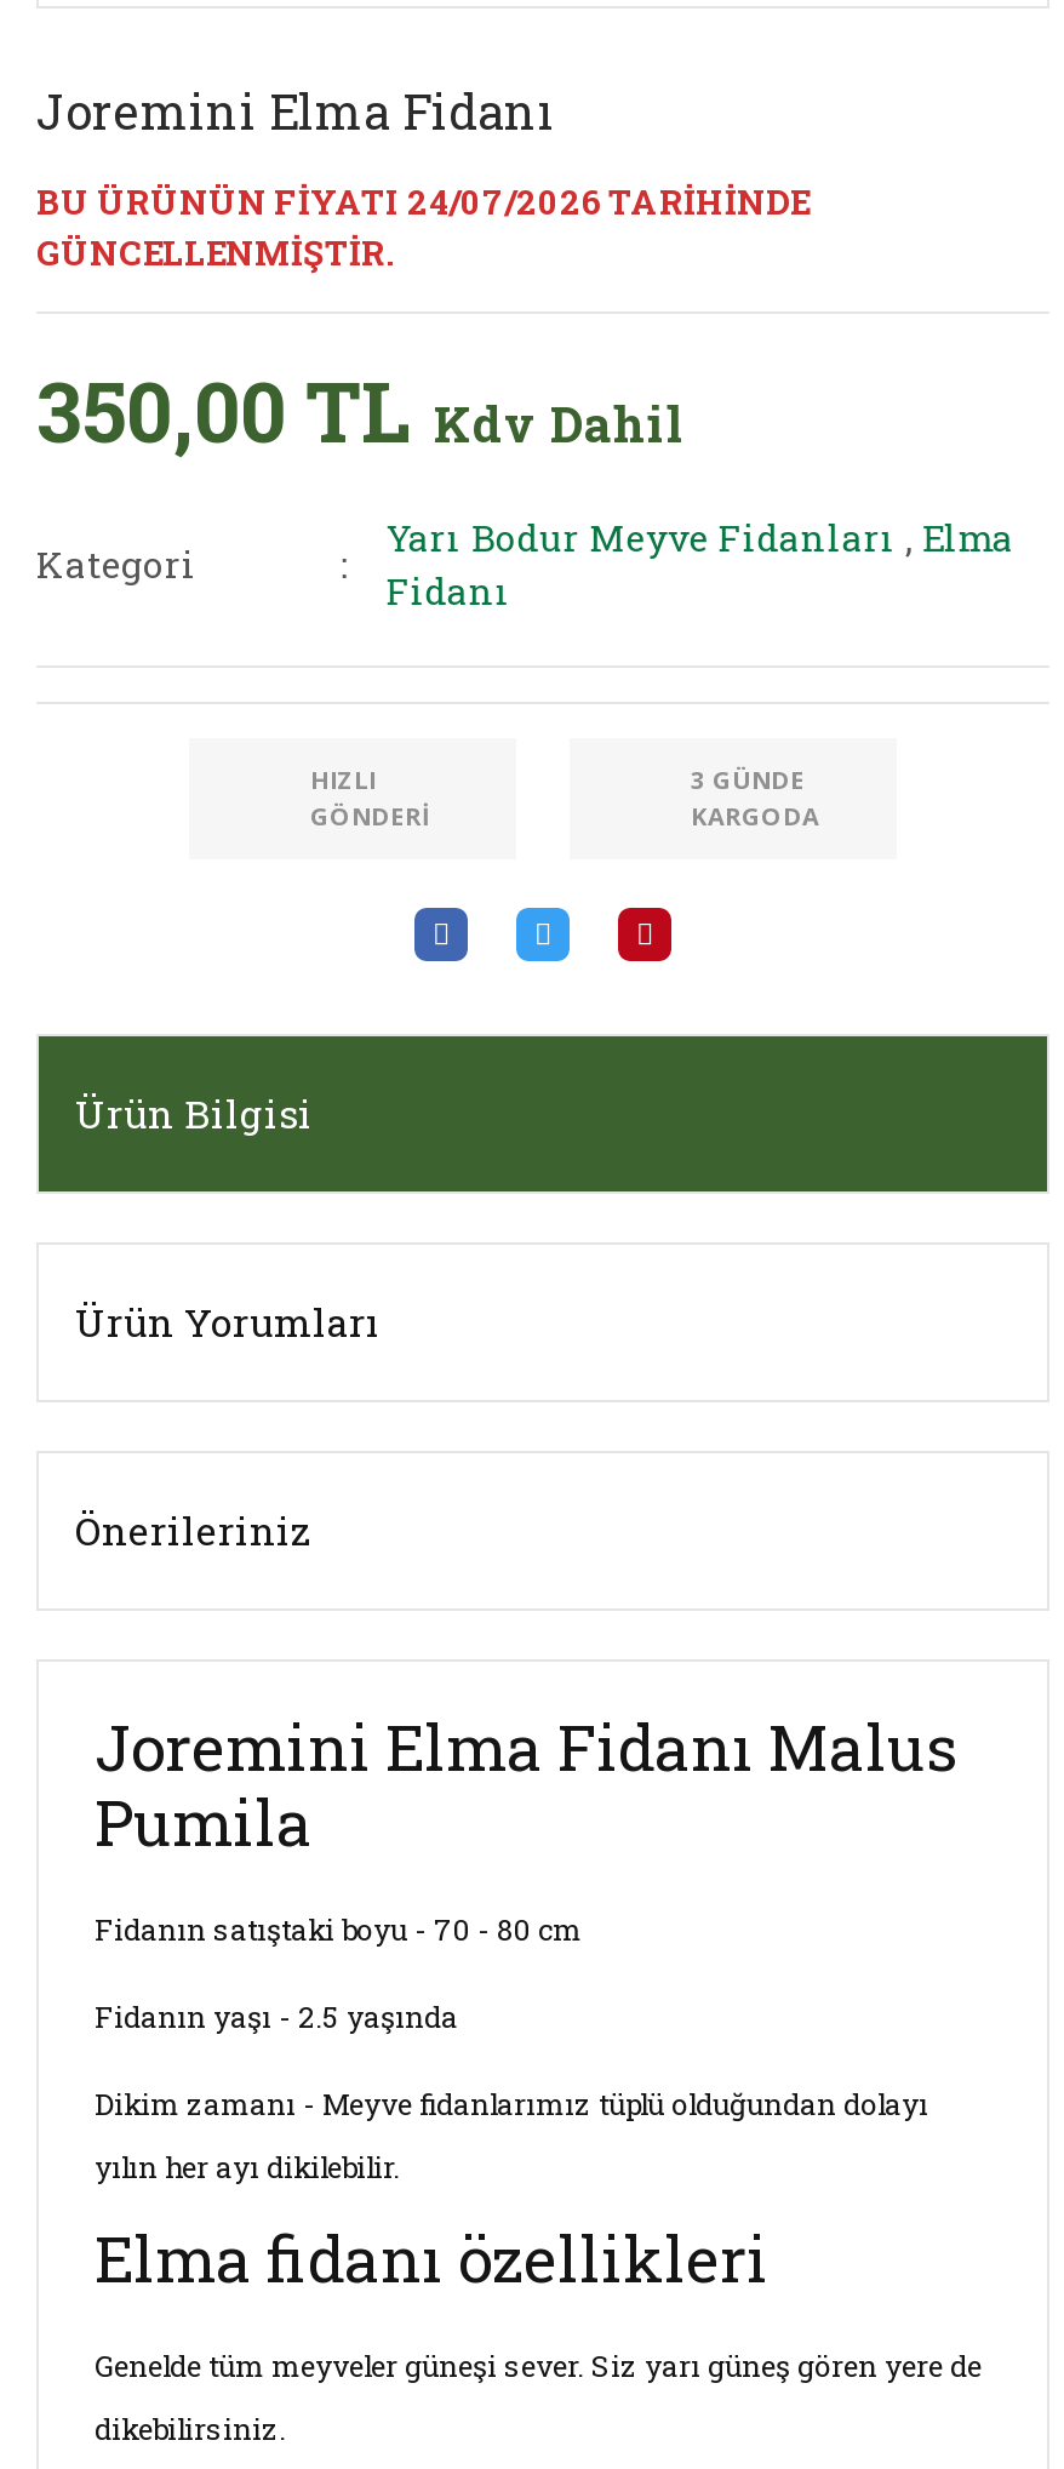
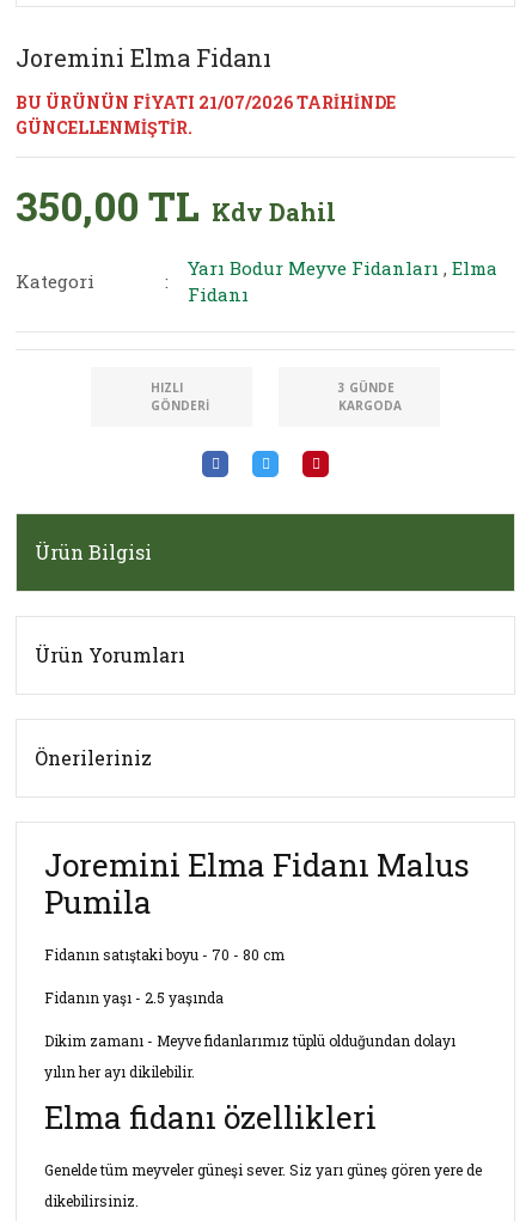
- BU ÜRÜNÜN FİYATI 24/07/2026 TARİHİNDE
+ BU ÜRÜNÜN FİYATI 21/07/2026 TARİHİNDE
